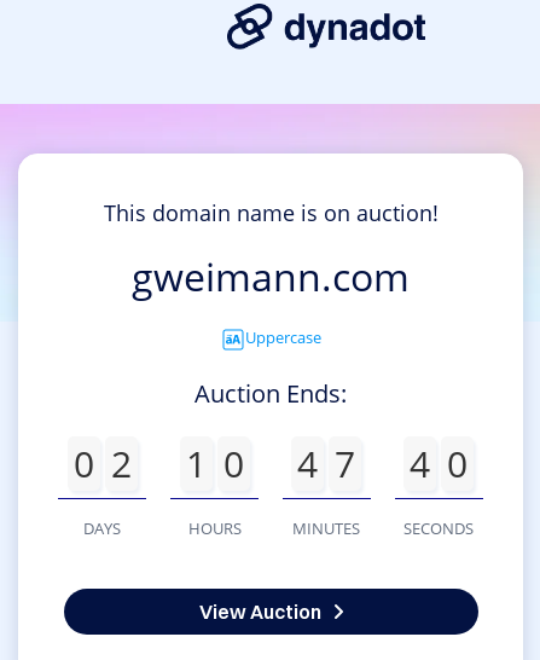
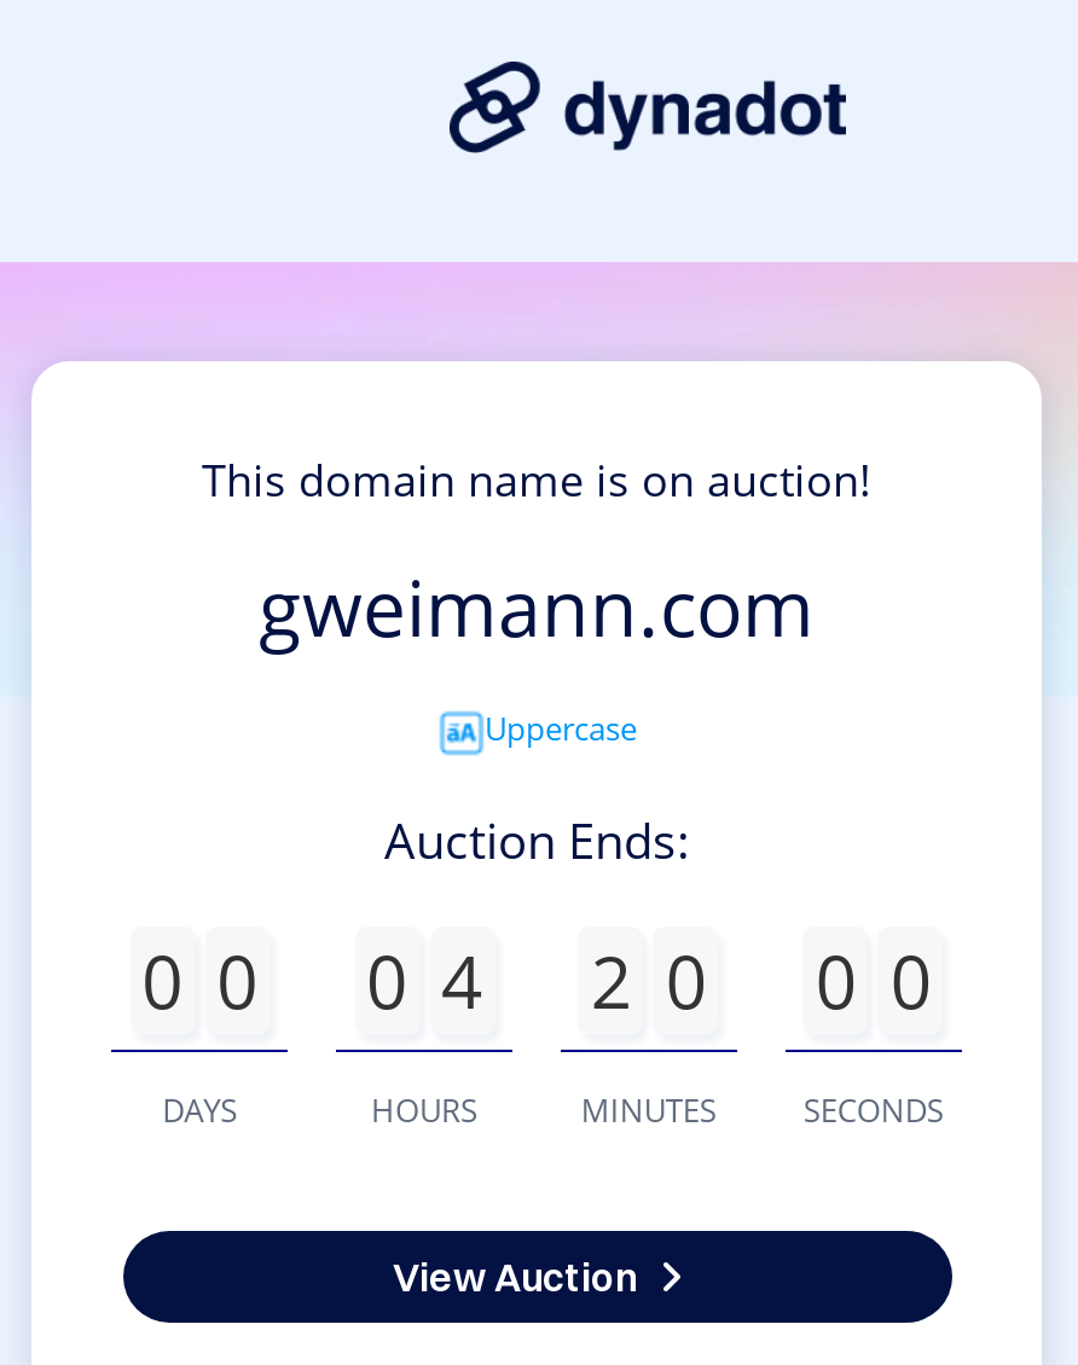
- 0 2
+ 0 0

- 1 0
+ 0 4

- 4 7
+ 2 0

- 4 0
+ 0 0
